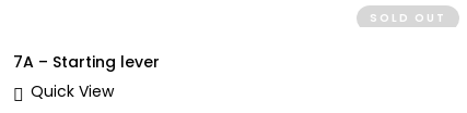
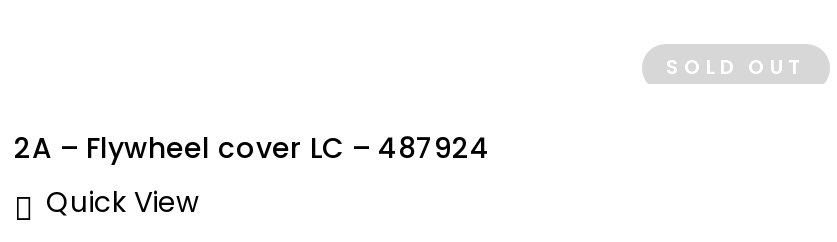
- 7A – Starting lever
+ 2A – Flywheel cover LC – 487924
